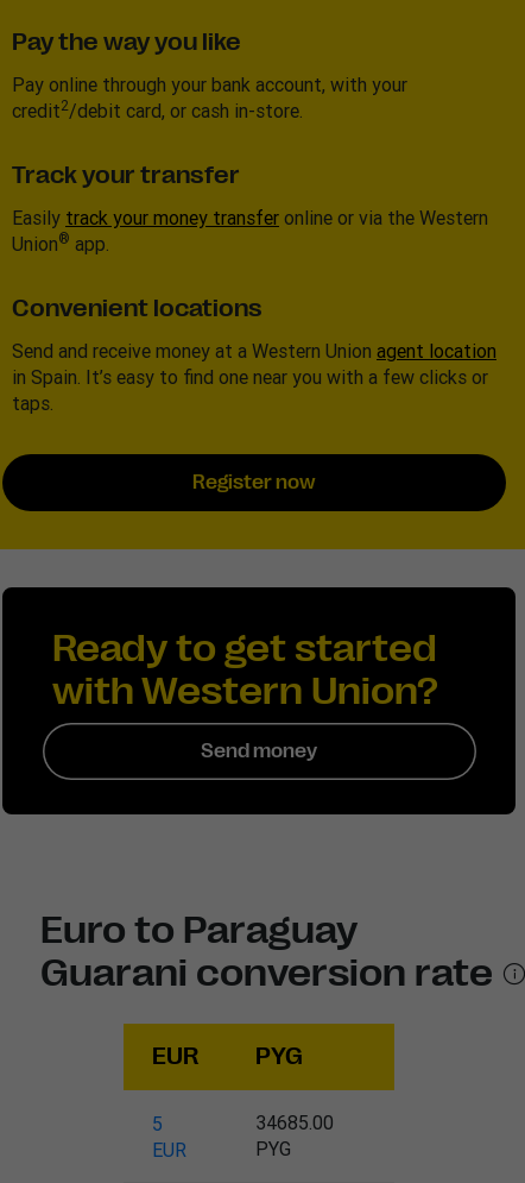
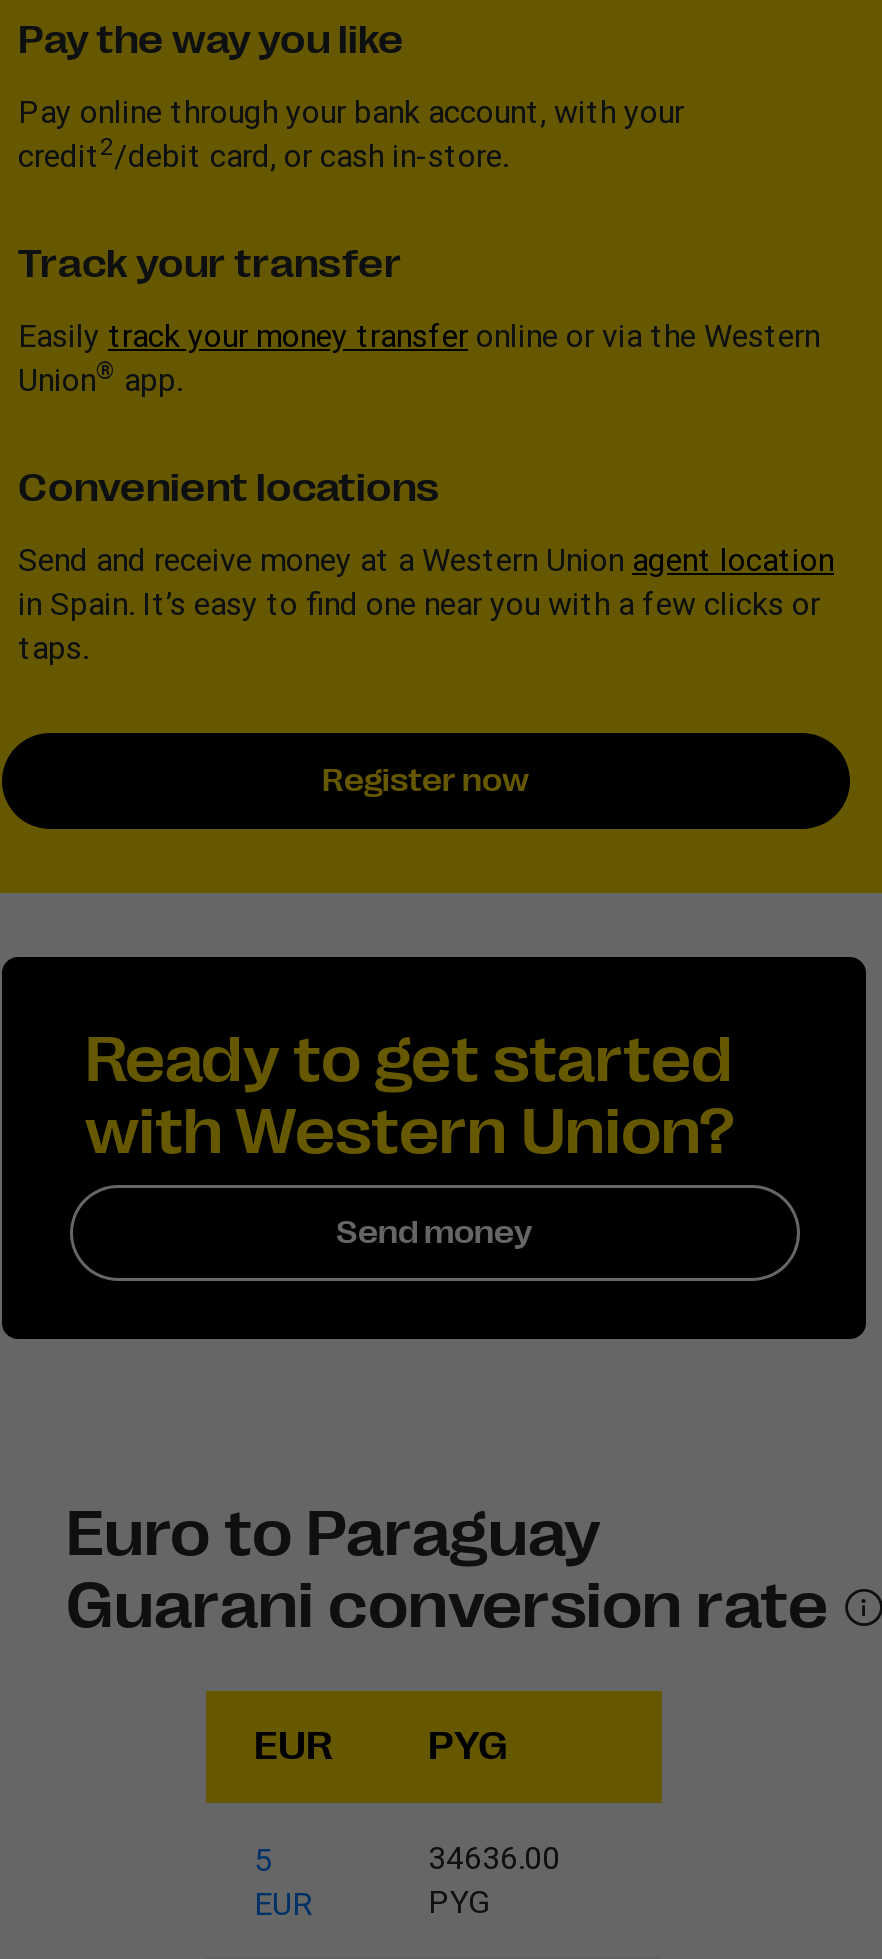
- 34685.00
+ 34636.00
